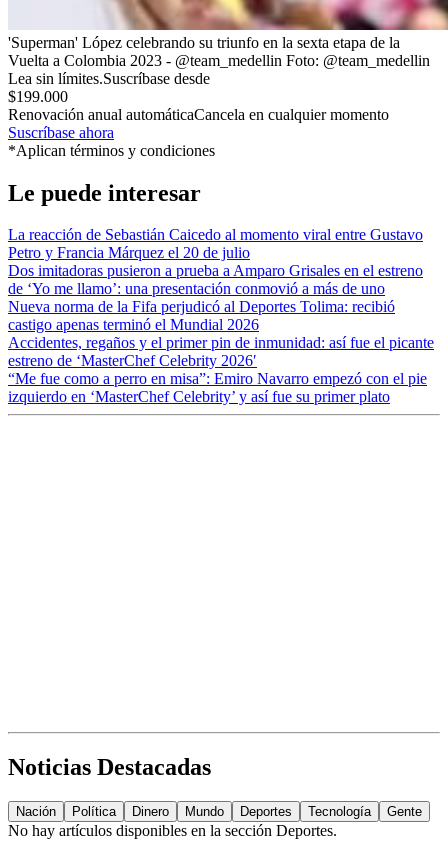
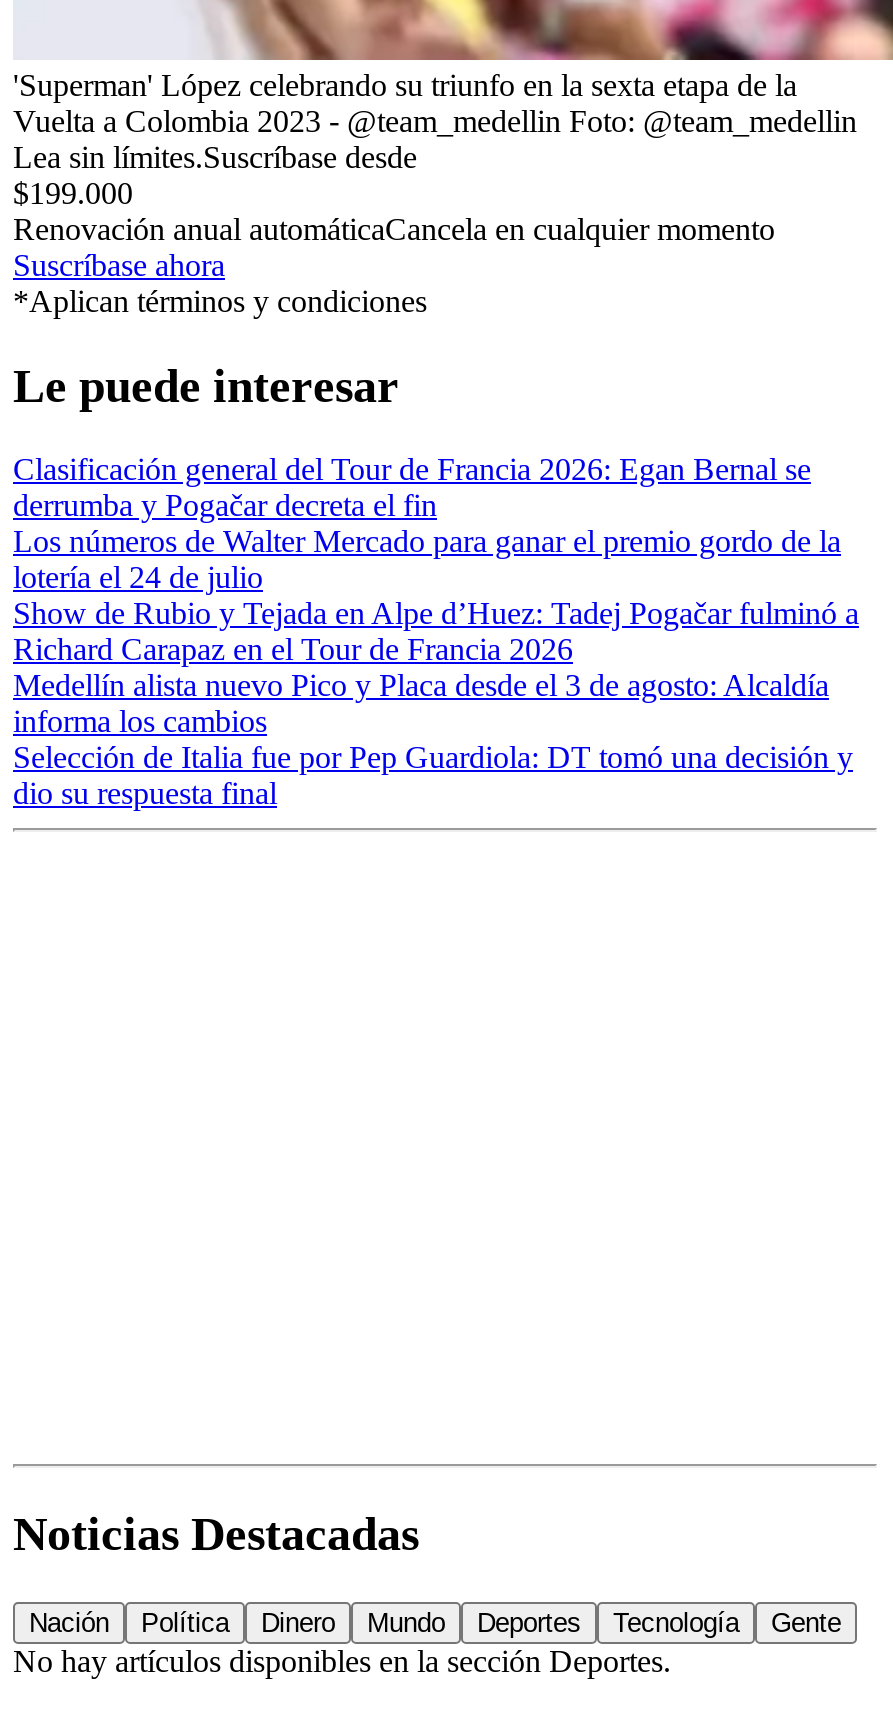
- La reacción de Sebastián Caicedo al momento viral entre Gustavo
- Petro y Francia Márquez el 20 de julio
- Dos imitadoras pusieron a prueba a Amparo Grisales en el estreno
- de ‘Yo me llamo’: una presentación conmovió a más de uno
- Nueva norma de la Fifa perjudicó al Deportes Tolima: recibió
- castigo apenas terminó el Mundial 2026
- Accidentes, regaños y el primer pin de inmunidad: así fue el picante
- estreno de ‘MasterChef Celebrity 2026′
- “Me fue como a perro en misa”: Emiro Navarro empezó con el pie
- izquierdo en ‘MasterChef Celebrity’ y así fue su primer plato
+ Clasificación general del Tour de Francia 2026: Egan Bernal se
+ derrumba y Pogačar decreta el fin
+ Los números de Walter Mercado para ganar el premio gordo de la
+ lotería el 24 de julio
+ Show de Rubio y Tejada en Alpe d’Huez: Tadej Pogačar fulminó a
+ Richard Carapaz en el Tour de Francia 2026
+ Medellín alista nuevo Pico y Placa desde el 3 de agosto: Alcaldía
+ informa los cambios
+ Selección de Italia fue por Pep Guardiola: DT tomó una decisión y
+ dio su respuesta final
